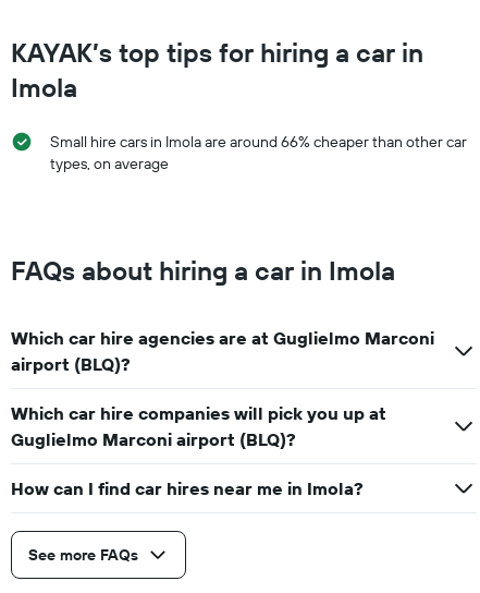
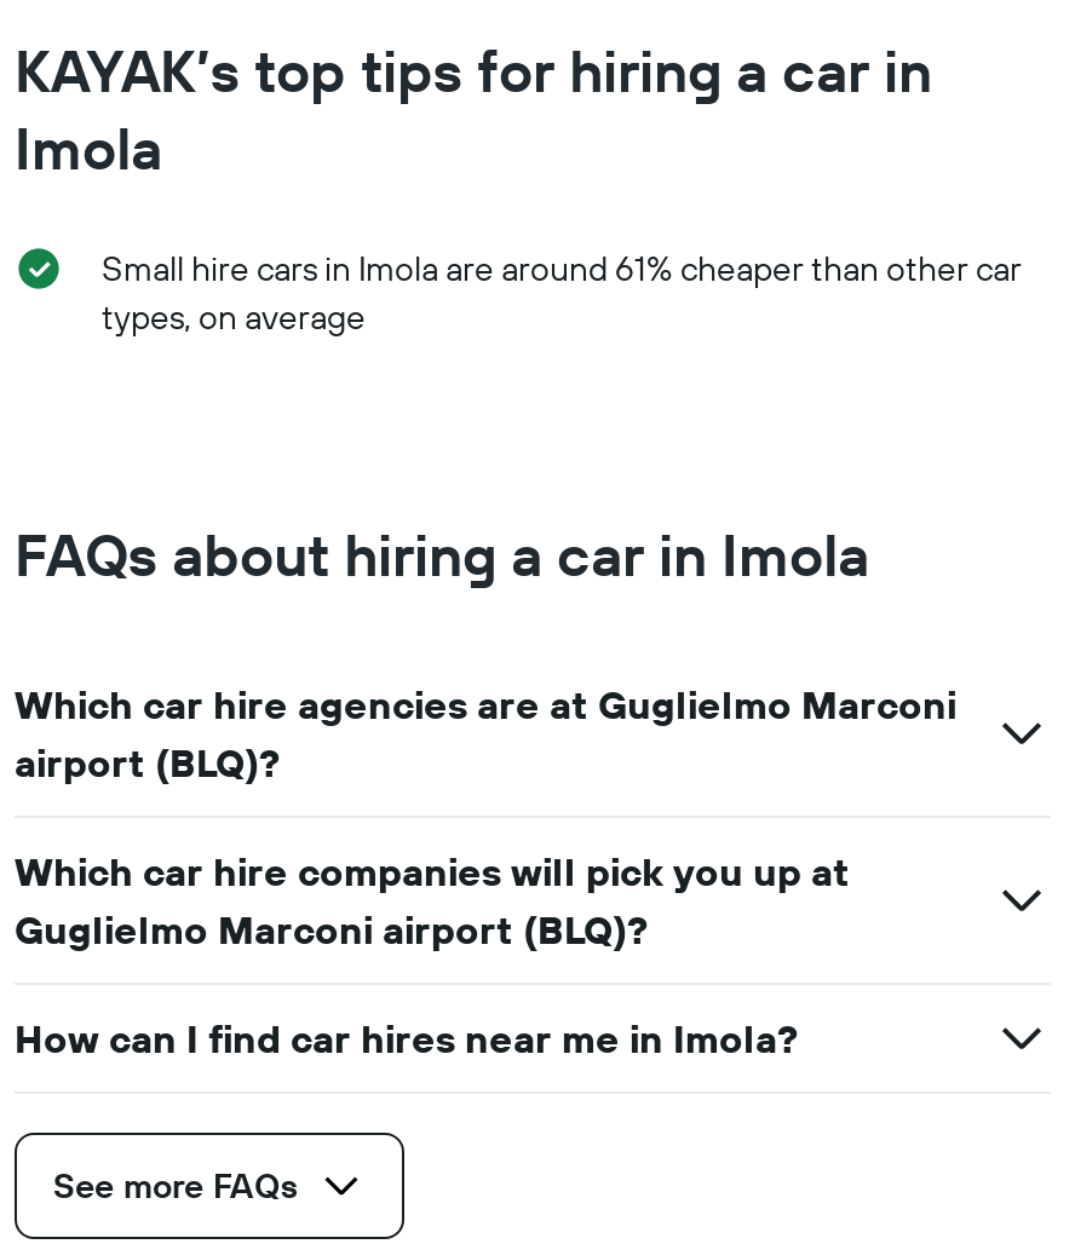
- Small hire cars in Imola are around 66% cheaper than other car
+ Small hire cars in Imola are around 61% cheaper than other car
